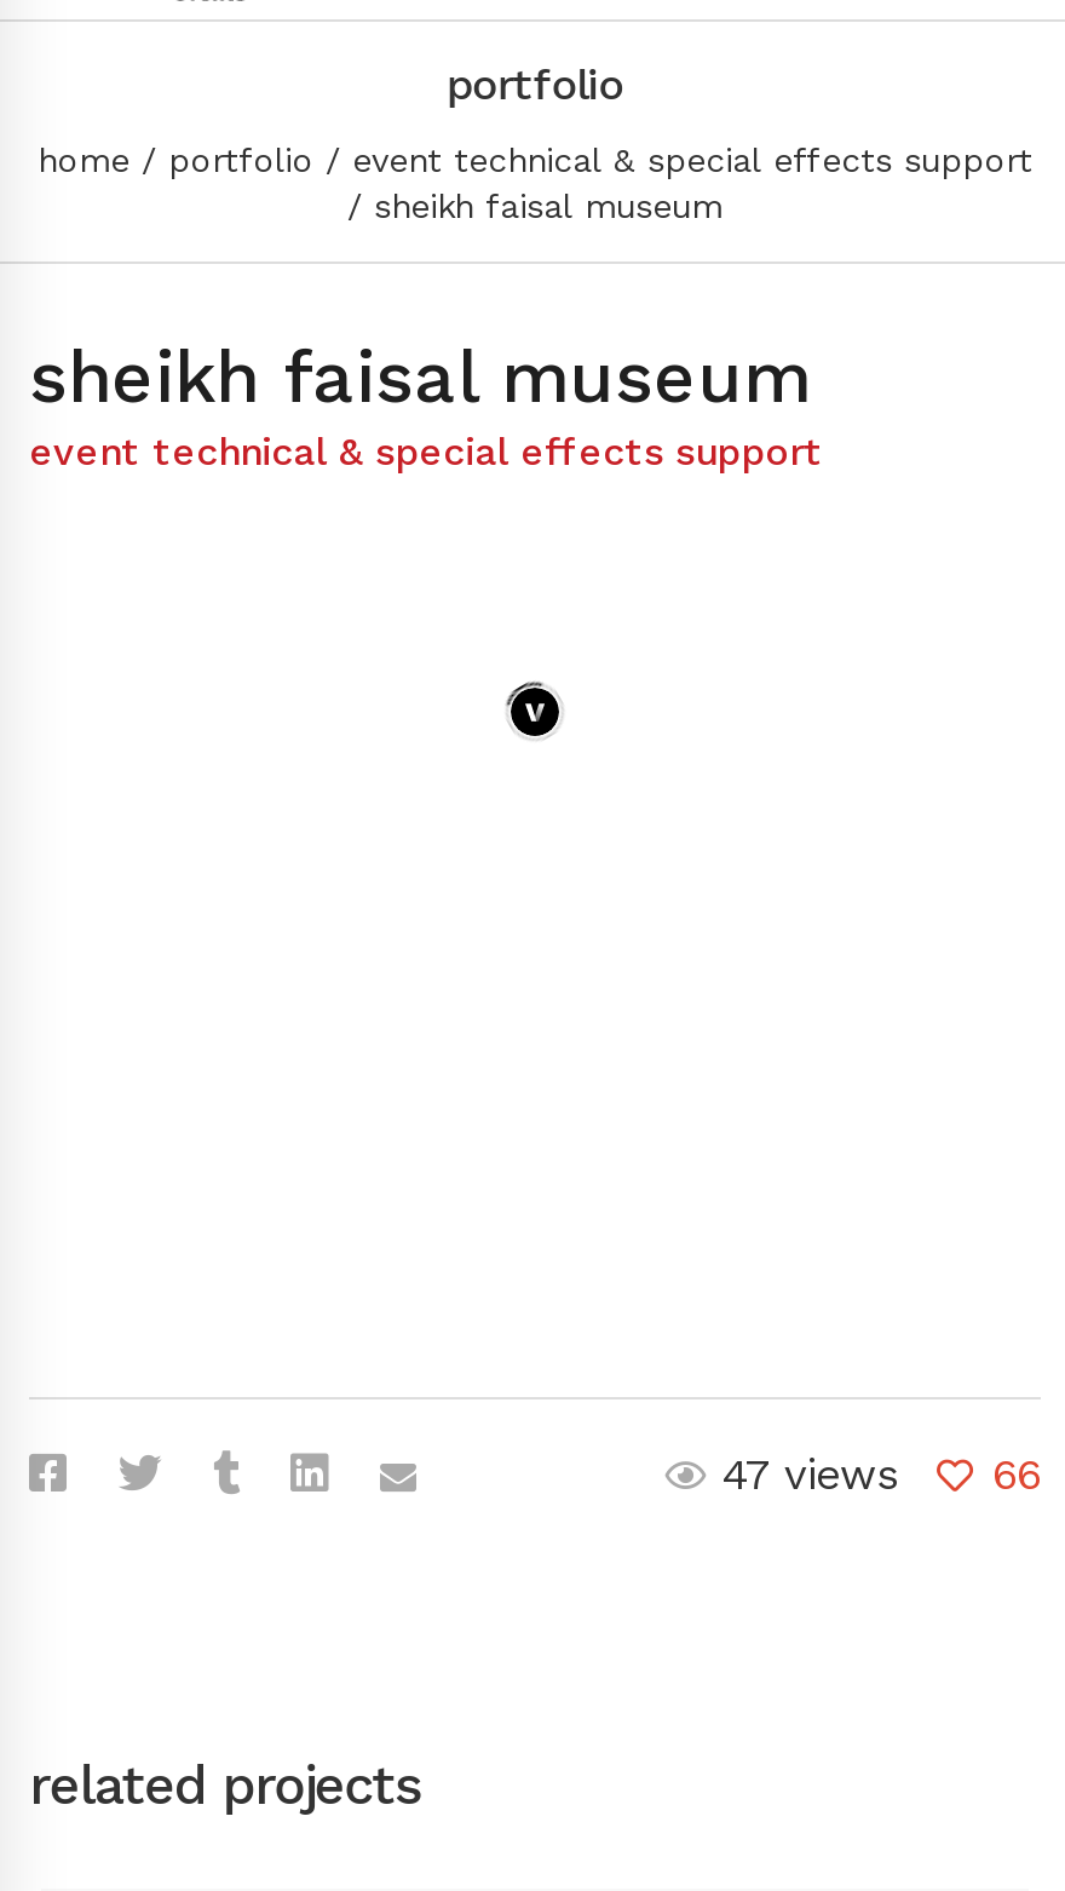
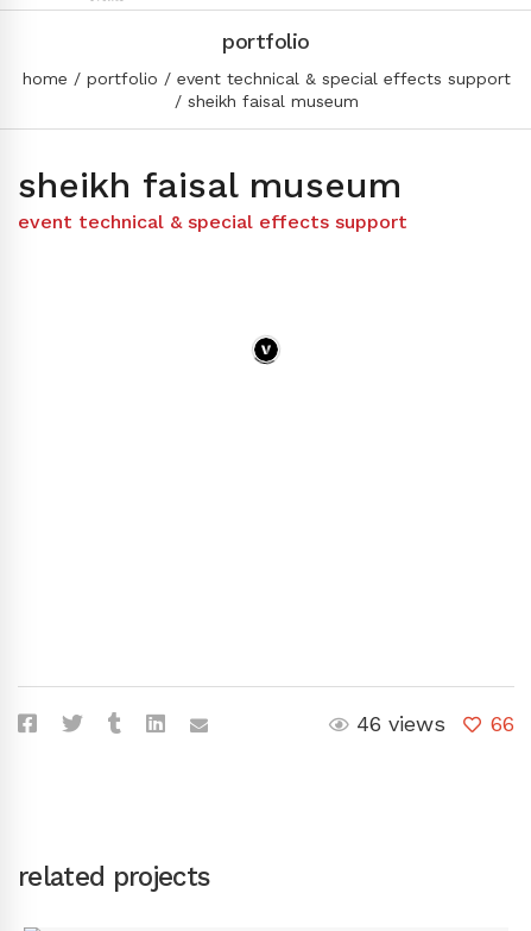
- 47 views 66
+ 46 views 66
